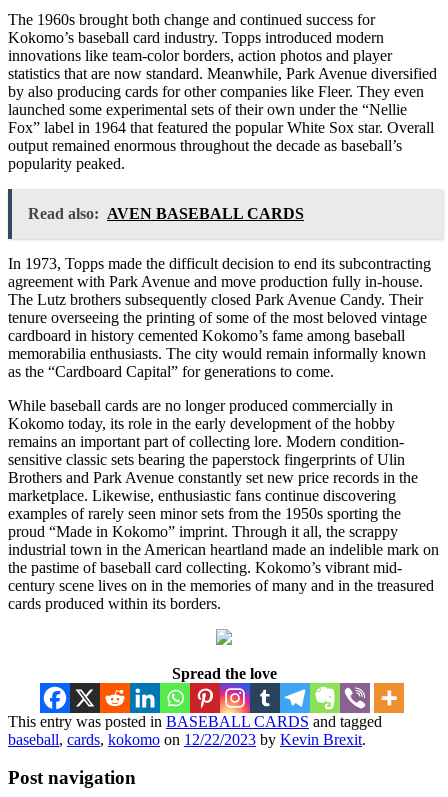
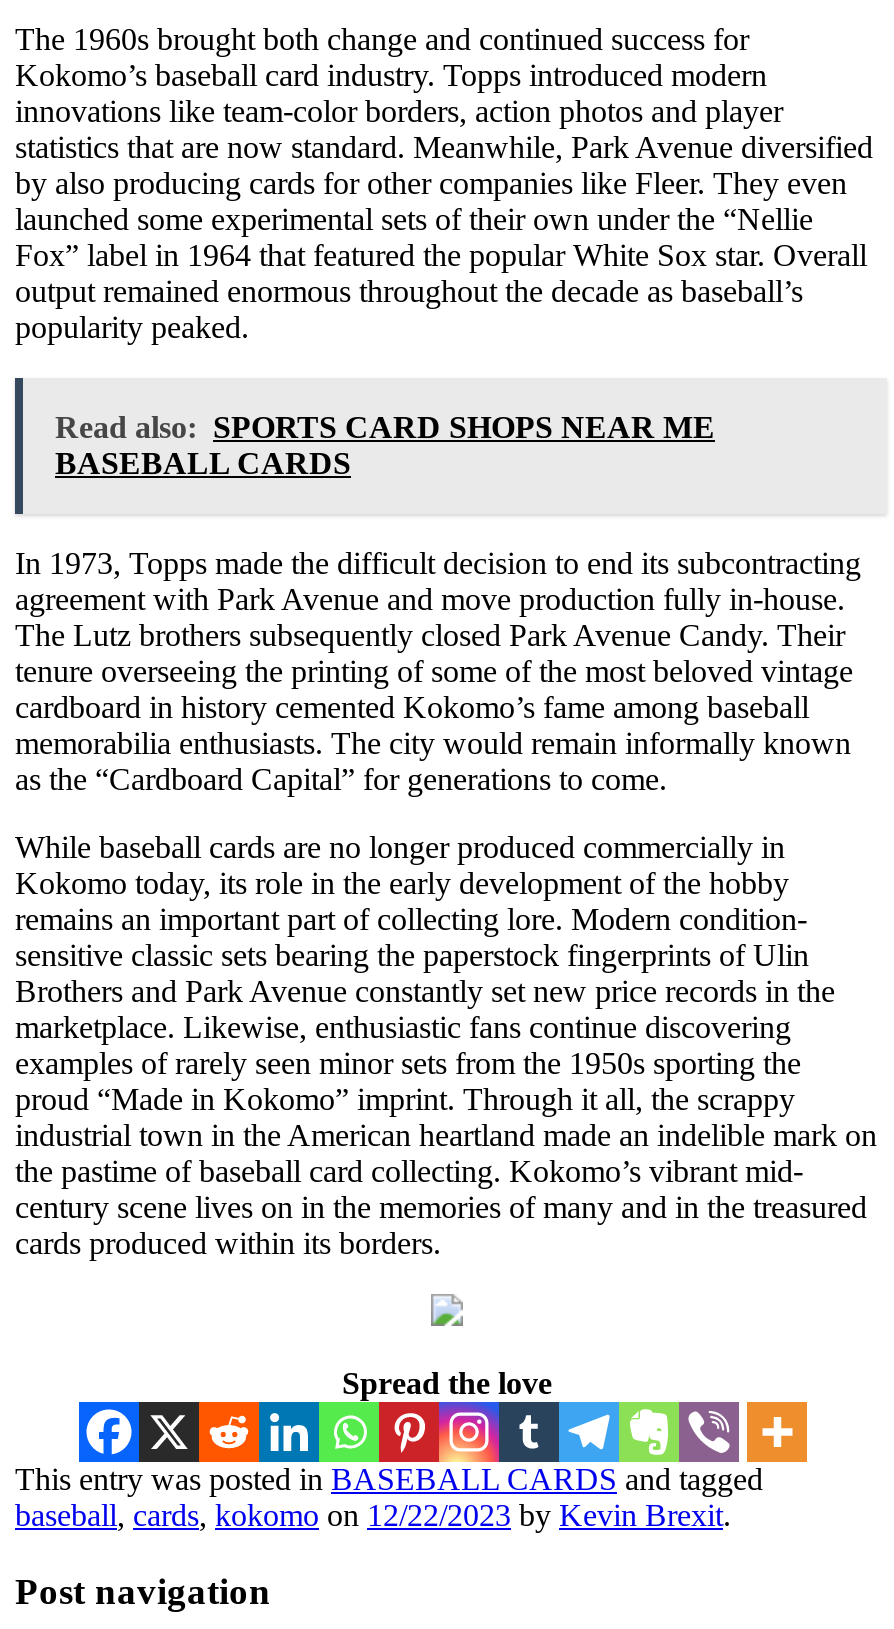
- Read also: AVEN BASEBALL CARDS
+ Read also: SPORTS CARD SHOPS NEAR ME
+ BASEBALL CARDS
